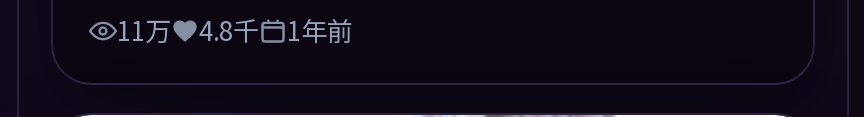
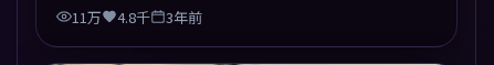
- 11万 4.8千 1年前
+ 11万 4.8千 3年前
